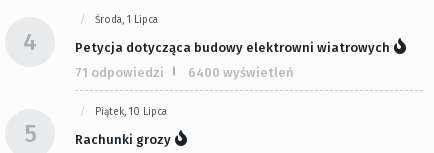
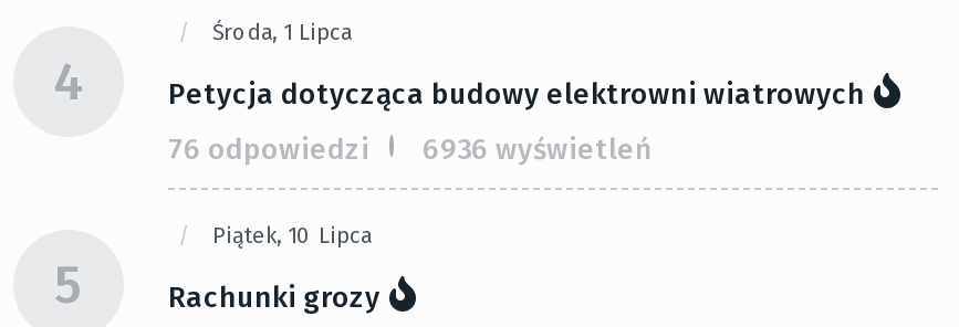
- 71 odpowiedzi
+ 76 odpowiedzi

- 6400 wyświetleń
+ 6936 wyświetleń
